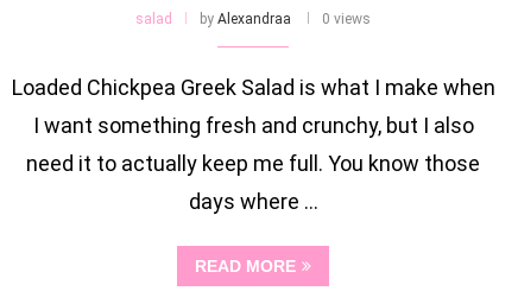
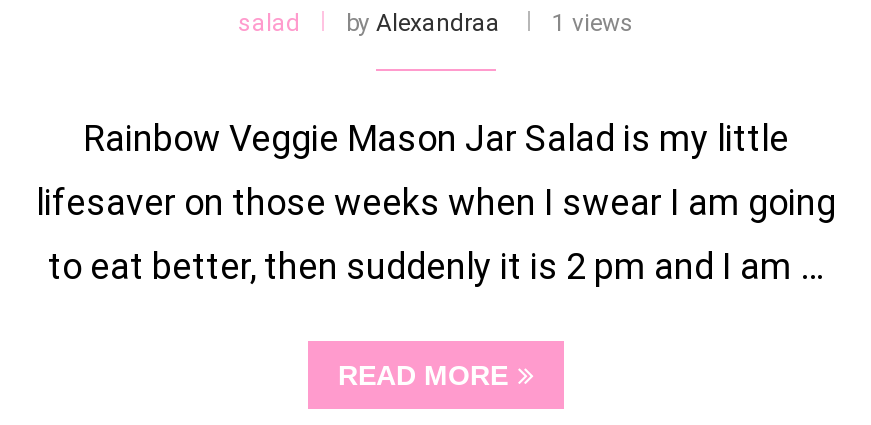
- 0 views
- Loaded Chickpea Greek Salad is what I make when
- I want something fresh and crunchy, but I also
- need it to actually keep me full. You know those
- days where …
+ 1 views
+ Rainbow Veggie Mason Jar Salad is my little
+ lifesaver on those weeks when I swear I am going
+ to eat better, then suddenly it is 2 pm and I am …
